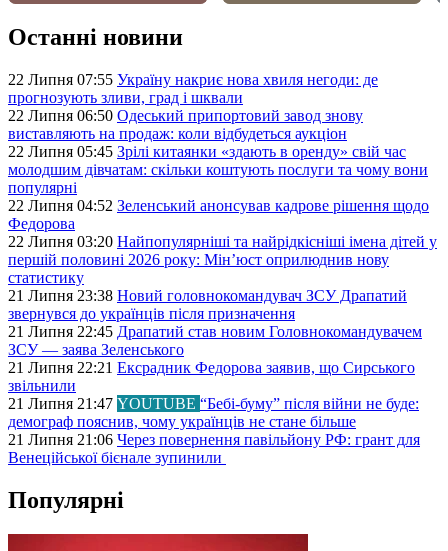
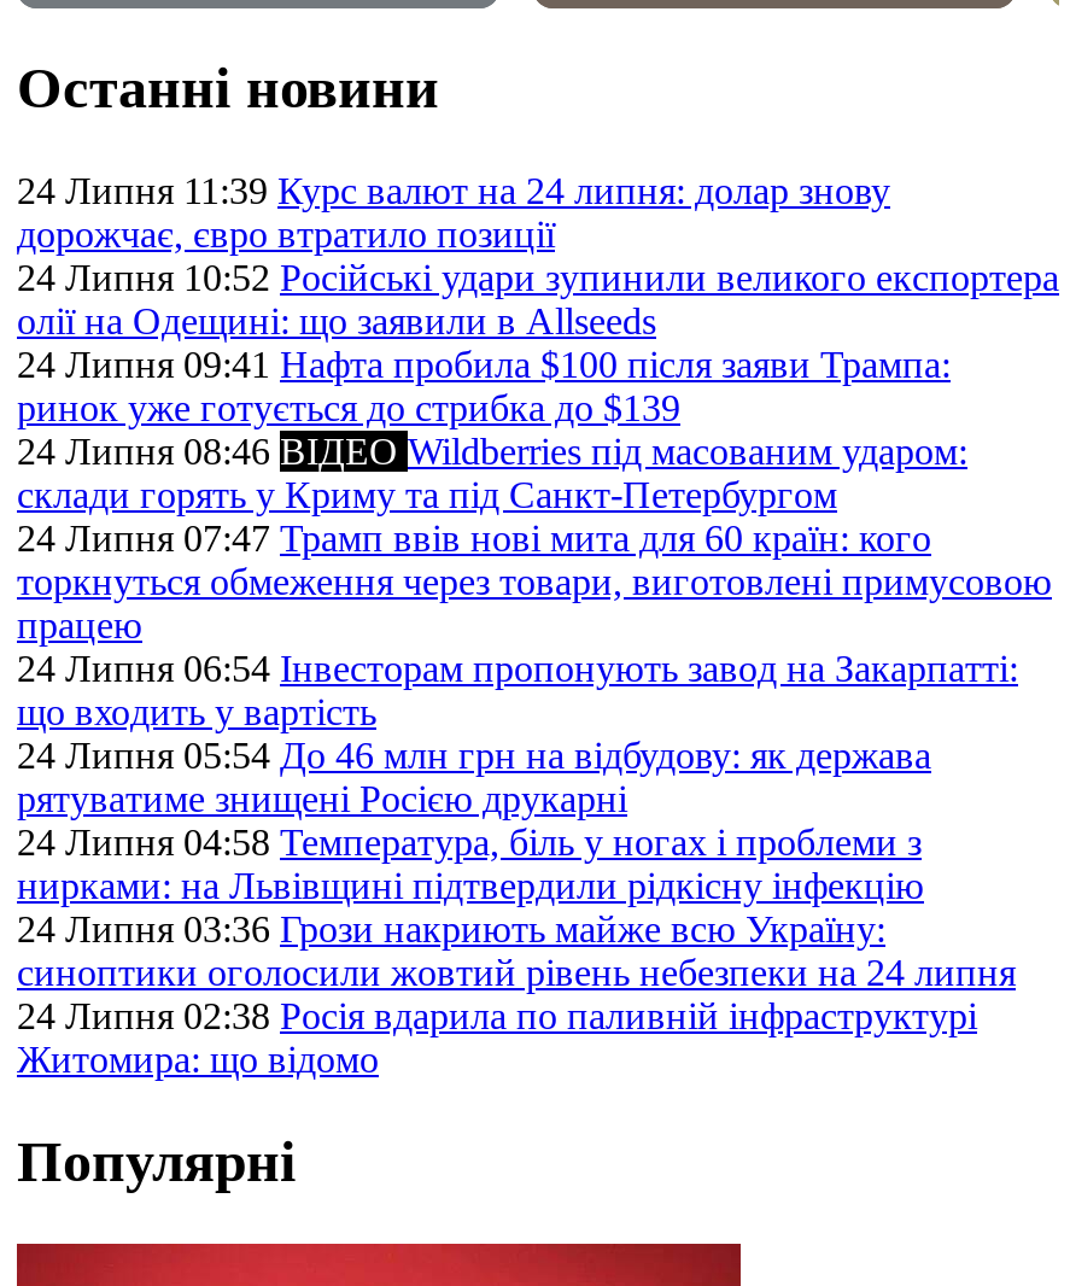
- 22 Липня 07:55 Україну накриє нова хвиля негоди: де
- прогнозують зливи, град і шквали
- 22 Липня 06:50 Одеський припортовий завод знову
- виставляють на продаж: коли відбудеться аукціон
- 22 Липня 05:45 Зрілі китаянки «здають в оренду» свій час
- молодшим дівчатам: скільки коштують послуги та чому вони
- популярні
- 22 Липня 04:52 Зеленський анонсував кадрове рішення щодо
- Федорова
- 22 Липня 03:20 Найпопулярніші та найрідкісніші імена дітей у
- першій половині 2026 року: Мін’юст оприлюднив нову
- статистику
- 21 Липня 23:38 Новий головнокомандувач ЗСУ Драпатий
- звернувся до українців після призначення
- 21 Липня 22:45 Драпатий став новим Головнокомандувачем
- ЗСУ — заява Зеленського
- 21 Липня 22:21 Ексрадник Федорова заявив, що Сирського
- звільнили
- 21 Липня 21:47 YOUTUBE“Бебі-буму” після війни не буде:
- демограф пояснив, чому українців не стане більше
- 21 Липня 21:06 Через повернення павільйону РФ: грант для
- Венеційської бієнале зупинили
+ 24 Липня 11:39 Курс валют на 24 липня: долар знову
+ дорожчає, євро втратило позиції
+ 24 Липня 10:52 Російські удари зупинили великого експортера
+ олії на Одещині: що заявили в Allseeds
+ 24 Липня 09:41 Нафта пробила $100 після заяви Трампа:
+ ринок уже готується до стрибка до $139
+ 24 Липня 08:46 ВІДЕОWildberries під масованим ударом:
+ склади горять у Криму та під Санкт-Петербургом
+ 24 Липня 07:47 Трамп ввів нові мита для 60 країн: кого
+ торкнуться обмеження через товари, виготовлені примусовою
+ працею
+ 24 Липня 06:54 Інвесторам пропонують завод на Закарпатті:
+ що входить у вартість
+ 24 Липня 05:54 До 46 млн грн на відбудову: як держава
+ рятуватиме знищені Росією друкарні
+ 24 Липня 04:58 Температура, біль у ногах і проблеми з
+ нирками: на Львівщині підтвердили рідкісну інфекцію
+ 24 Липня 03:36 Грози накриють майже всю Україну:
+ синоптики оголосили жовтий рівень небезпеки на 24 липня
+ 24 Липня 02:38 Росія вдарила по паливній інфраструктурі
+ Житомира: що відомо
